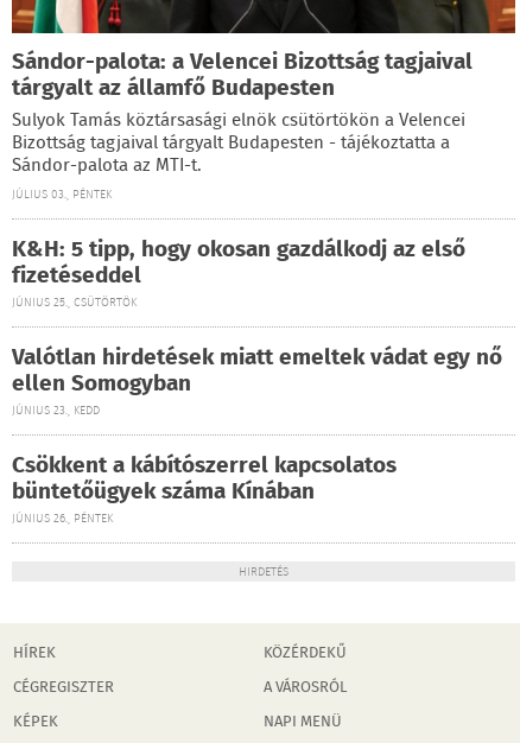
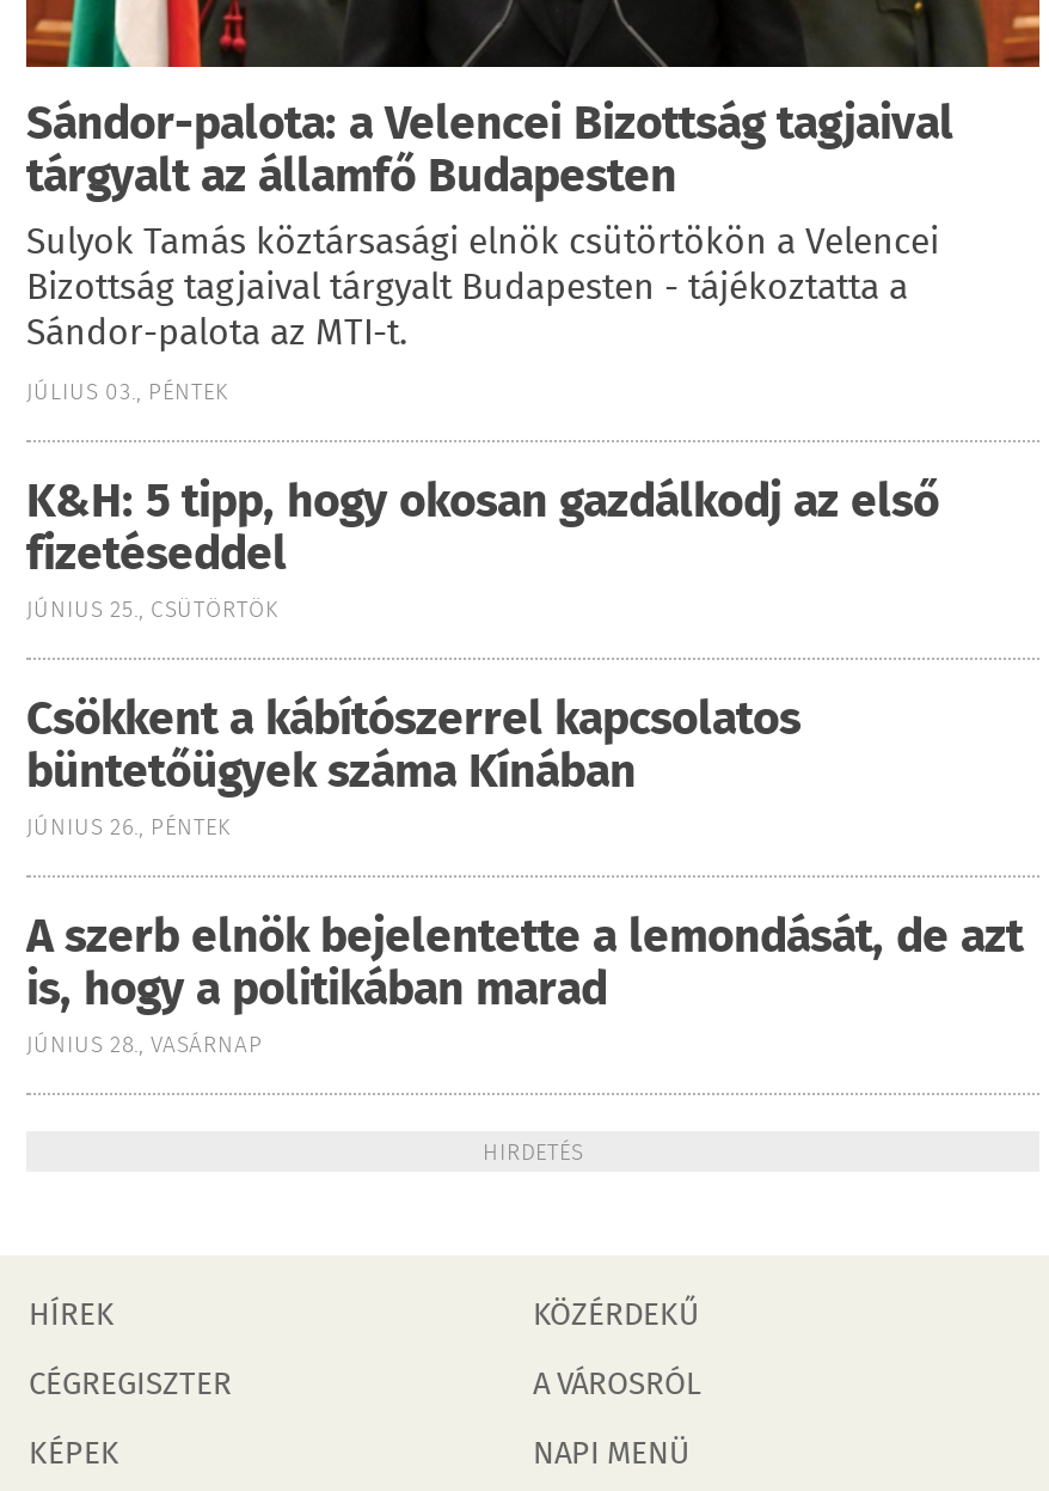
- Valótlan hirdetések miatt emeltek vádat egy nő
- ellen Somogyban
- JÚNIUS 23., KEDD

moved up: Csökkent a kábítószerrel kapcsolatos | büntetőügyek száma Kínában | JÚNIUS 26., PÉNTEK

+ A szerb elnök bejelentette a lemondását, de azt
+ is, hogy a politikában marad
+ JÚNIUS 28., VASÁRNAP
